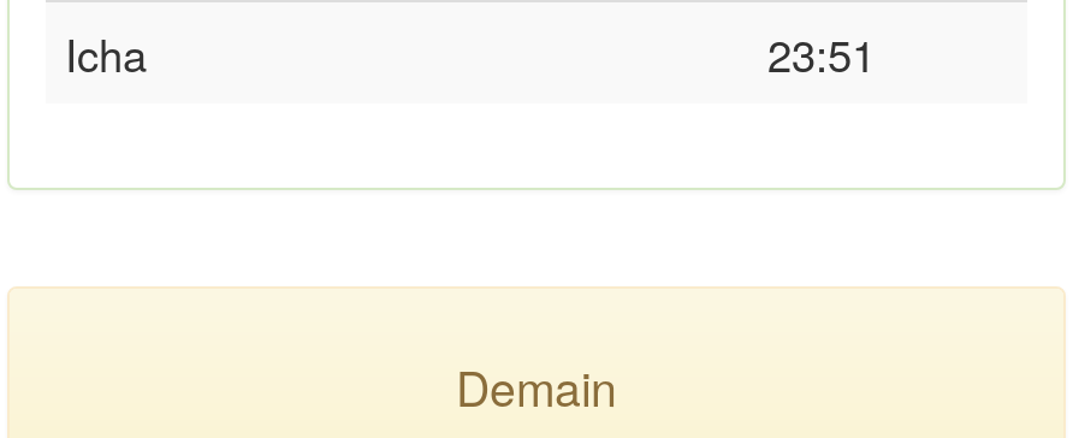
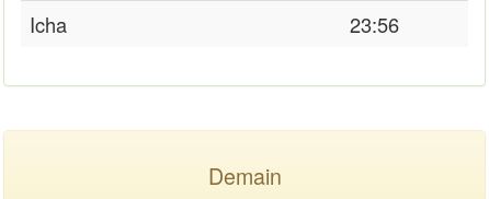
- 23:51
+ 23:56
